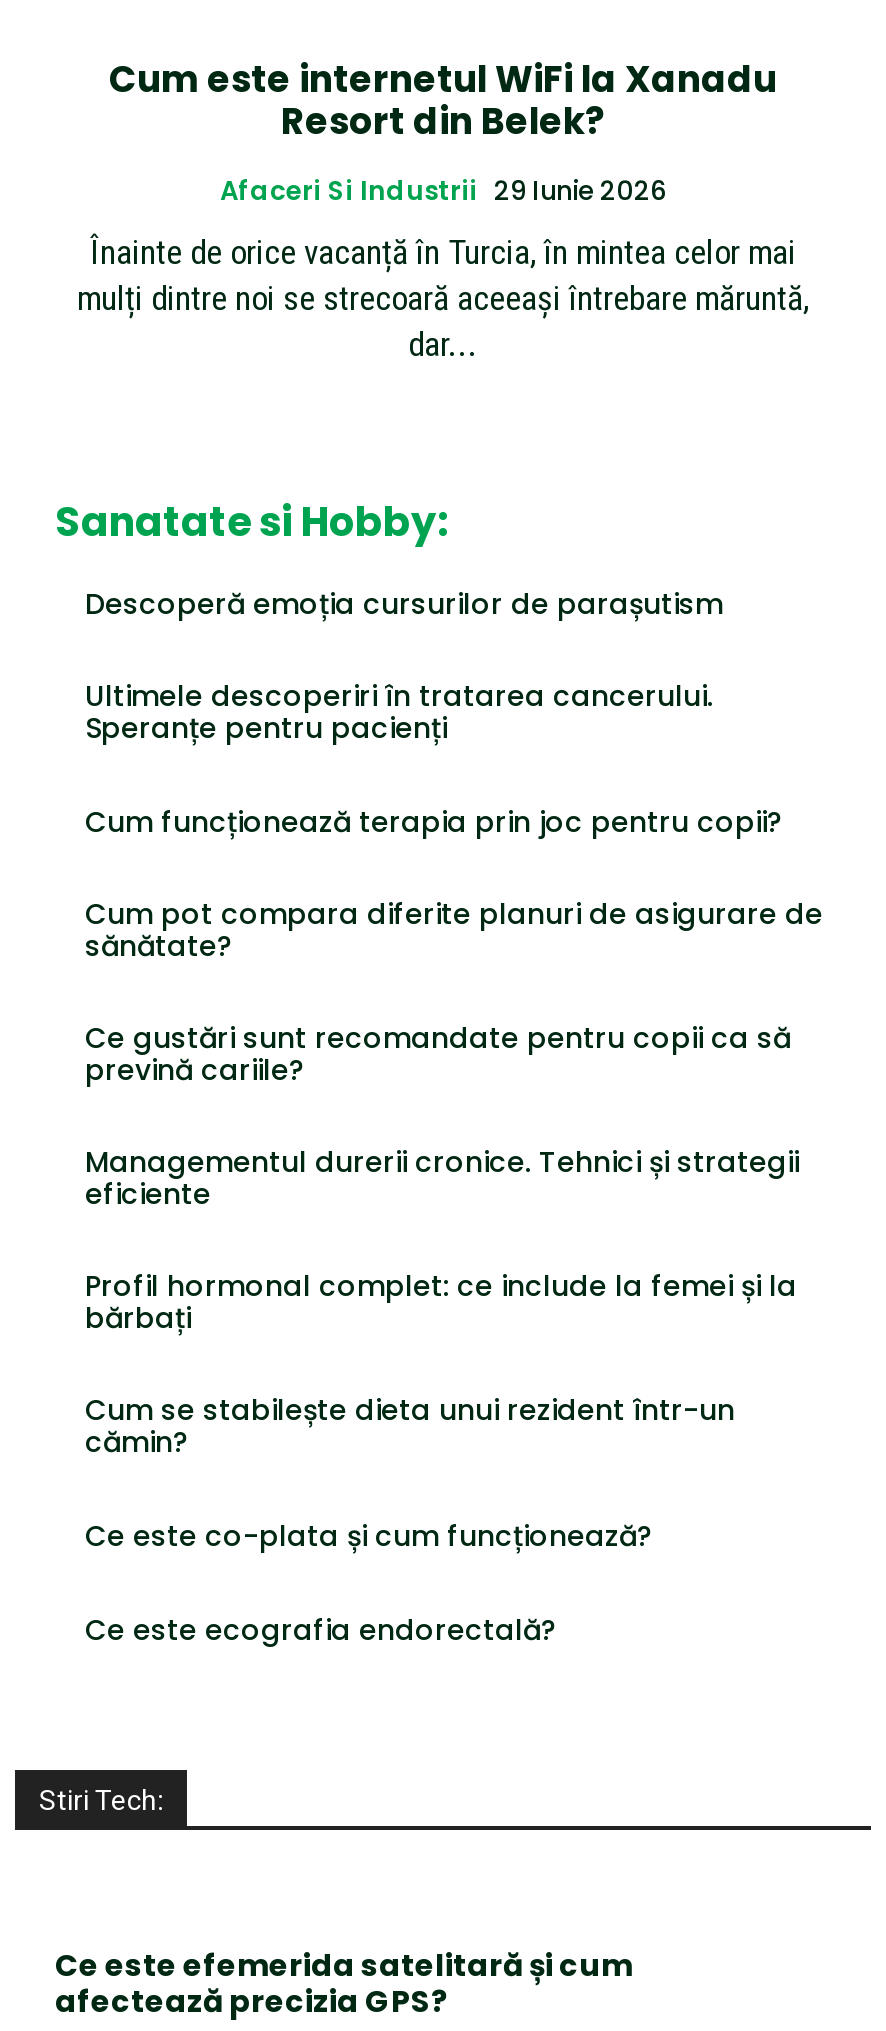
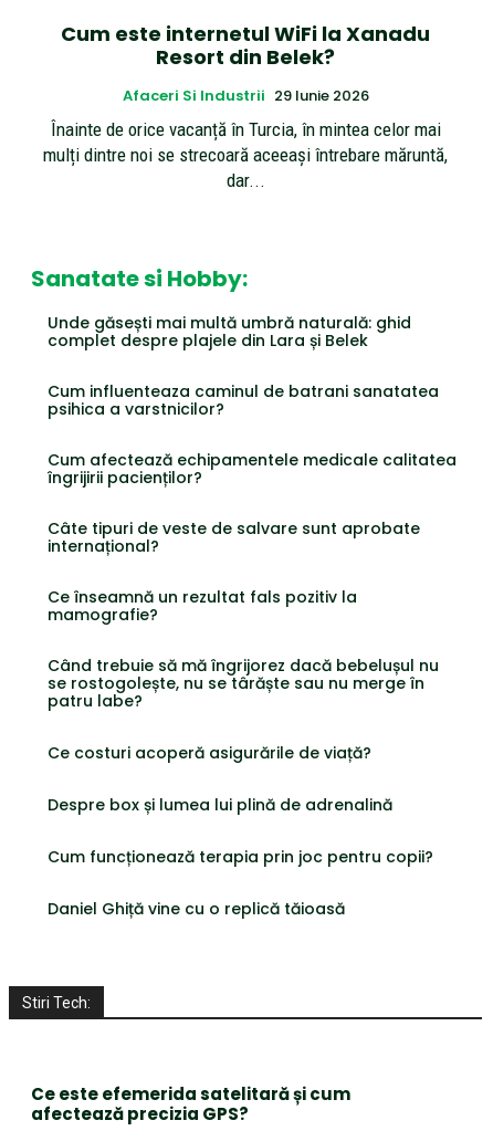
- Descoperă emoția cursurilor de parașutism
- Ultimele descoperiri în tratarea cancerului.
- Speranțe pentru pacienți
+ Unde găsești mai multă umbră naturală: ghid
+ complet despre plajele din Lara și Belek
+ Cum influenteaza caminul de batrani sanatatea
+ psihica a varstnicilor?
+ Cum afectează echipamentele medicale calitatea
+ îngrijirii pacienților?
+ Câte tipuri de veste de salvare sunt aprobate
+ internațional?
+ Ce înseamnă un rezultat fals pozitiv la
+ mamografie?
+ Când trebuie să mă îngrijorez dacă bebelușul nu
+ se rostogolește, nu se târăște sau nu merge în
+ patru labe?
+ Ce costuri acoperă asigurările de viață?
+ Despre box și lumea lui plină de adrenalină

moved down: Cum funcționează terapia prin joc pentru copii?

- Cum pot compara diferite planuri de asigurare de
- sănătate?
- Ce gustări sunt recomandate pentru copii ca să
- prevină cariile?
- Managementul durerii cronice. Tehnici și strategii
- eficiente
- Profil hormonal complet: ce include la femei și la
- bărbați
- Cum se stabilește dieta unui rezident într-un
- cămin?
- Ce este co-plata și cum funcționează?
- Ce este ecografia endorectală?
+ Daniel Ghiță vine cu o replică tăioasă
